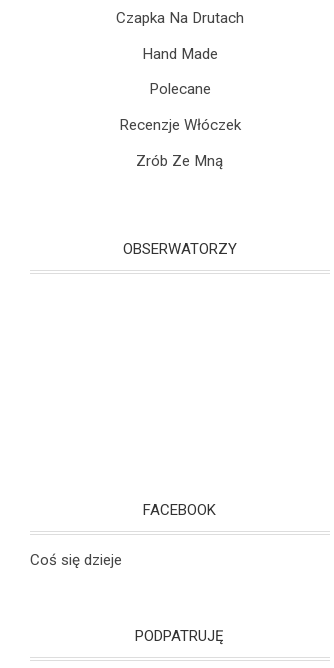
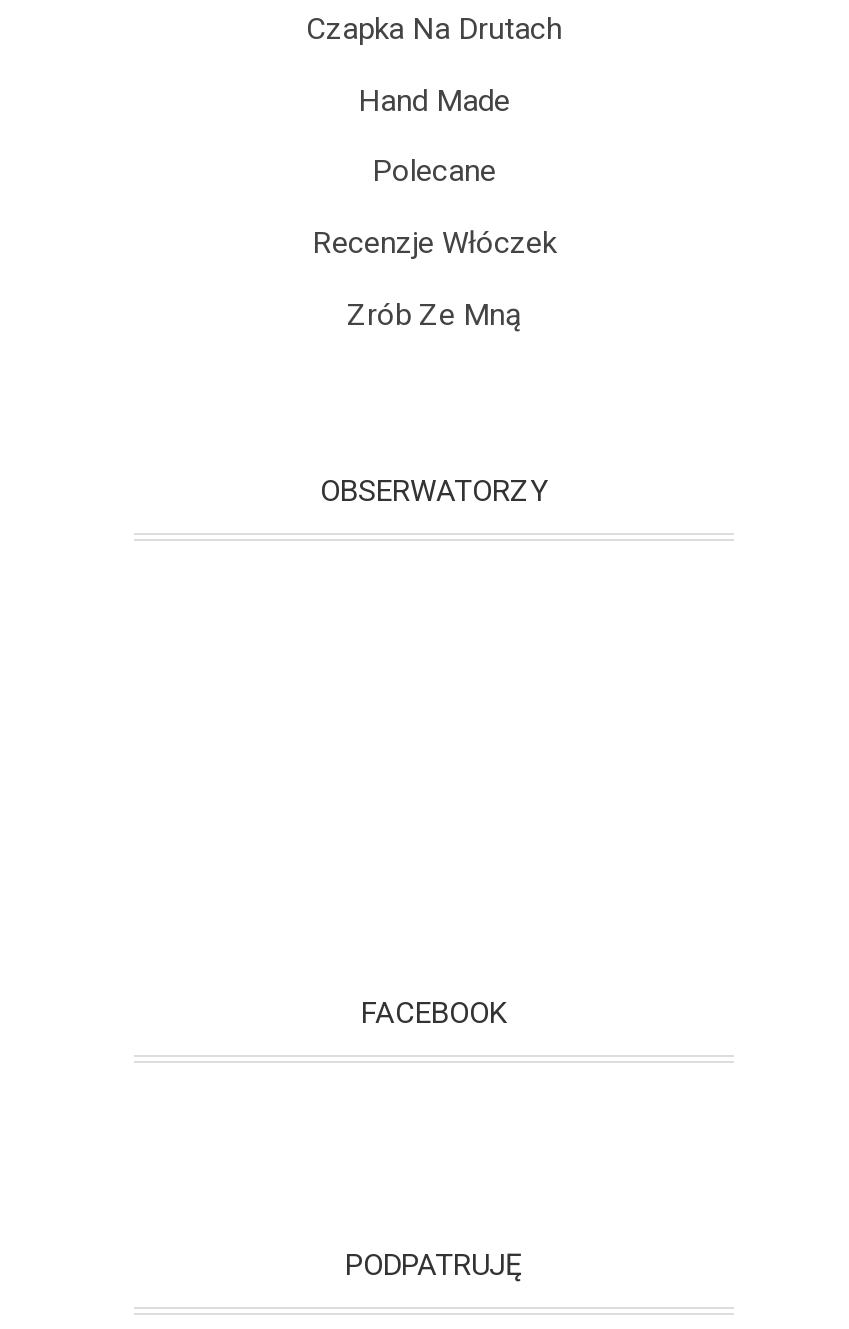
- Coś się dzieje
